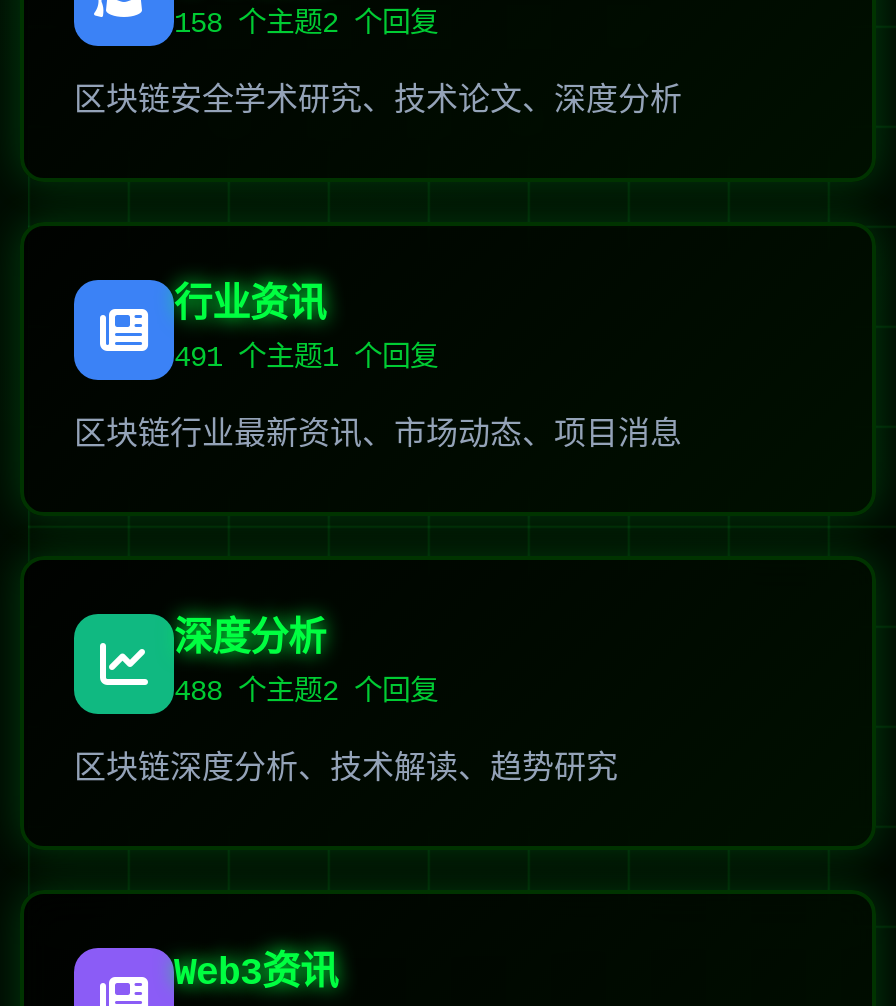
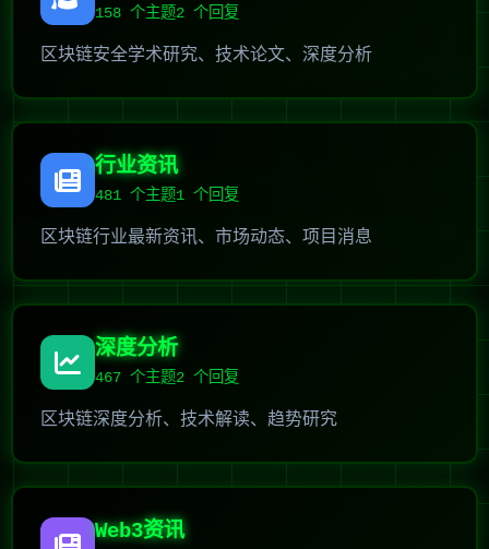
- 491个主题1 个回复
+ 481个主题1 个回复

- 488个主题2 个回复
+ 467个主题2 个回复
